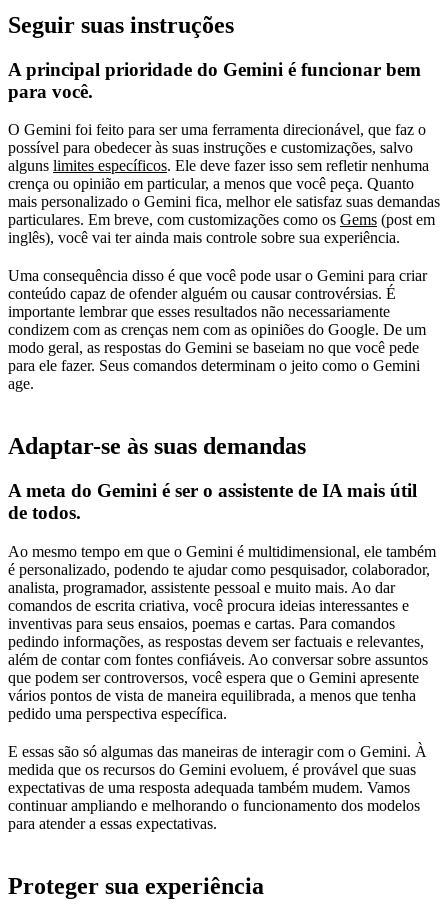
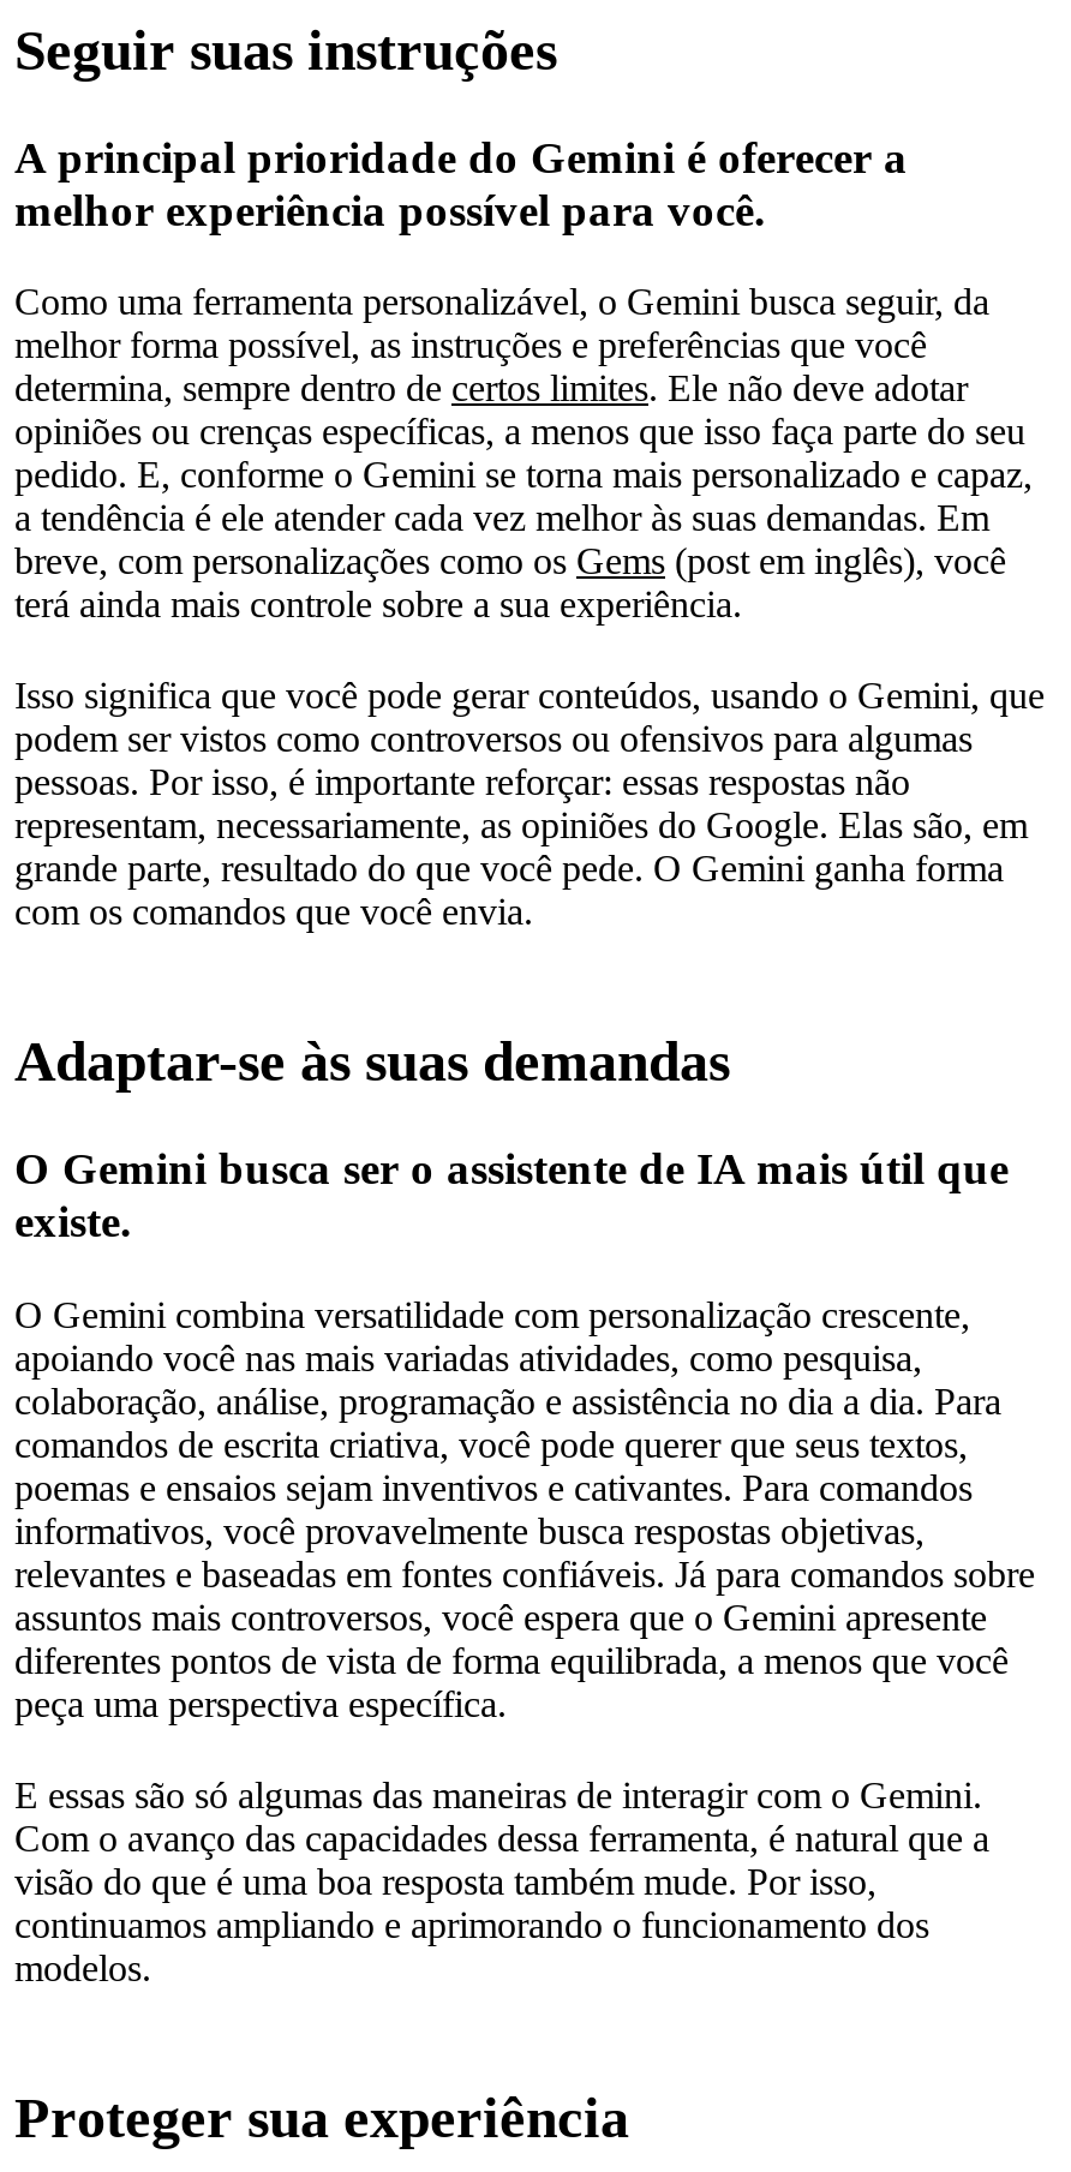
- A principal prioridade do Gemini é funcionar bem
- para você.
+ A principal prioridade do Gemini é oferecer a
+ melhor experiência possível para você.

- O Gemini foi feito para ser uma ferramenta direcionável, que faz o
- possível para obedecer às suas instruções e customizações, salvo
- alguns limites específicos. Ele deve fazer isso sem refletir nenhuma
- crença ou opinião em particular, a menos que você peça. Quanto
- mais personalizado o Gemini fica, melhor ele satisfaz suas demandas
- particulares. Em breve, com customizações como os Gems (post em
- inglês), você vai ter ainda mais controle sobre sua experiência.
+ Como uma ferramenta personalizável, o Gemini busca seguir, da
+ melhor forma possível, as instruções e preferências que você
+ determina, sempre dentro de certos limites. Ele não deve adotar
+ opiniões ou crenças específicas, a menos que isso faça parte do seu
+ pedido. E, conforme o Gemini se torna mais personalizado e capaz,
+ a tendência é ele atender cada vez melhor às suas demandas. Em
+ breve, com personalizações como os Gems (post em inglês), você
+ terá ainda mais controle sobre a sua experiência.

- Uma consequência disso é que você pode usar o Gemini para criar
- conteúdo capaz de ofender alguém ou causar controvérsias. É
- importante lembrar que esses resultados não necessariamente
- condizem com as crenças nem com as opiniões do Google. De um
- modo geral, as respostas do Gemini se baseiam no que você pede
- para ele fazer. Seus comandos determinam o jeito como o Gemini
- age.
+ Isso significa que você pode gerar conteúdos, usando o Gemini, que
+ podem ser vistos como controversos ou ofensivos para algumas
+ pessoas. Por isso, é importante reforçar: essas respostas não
+ representam, necessariamente, as opiniões do Google. Elas são, em
+ grande parte, resultado do que você pede. O Gemini ganha forma
+ com os comandos que você envia.

- A meta do Gemini é ser o assistente de IA mais útil
- de todos.
+ O Gemini busca ser o assistente de IA mais útil que
+ existe.

- Ao mesmo tempo em que o Gemini é multidimensional, ele também
- é personalizado, podendo te ajudar como pesquisador, colaborador,
- analista, programador, assistente pessoal e muito mais. Ao dar
- comandos de escrita criativa, você procura ideias interessantes e
- inventivas para seus ensaios, poemas e cartas. Para comandos
- pedindo informações, as respostas devem ser factuais e relevantes,
- além de contar com fontes confiáveis. Ao conversar sobre assuntos
- que podem ser controversos, você espera que o Gemini apresente
- vários pontos de vista de maneira equilibrada, a menos que tenha
- pedido uma perspectiva específica.
+ O Gemini combina versatilidade com personalização crescente,
+ apoiando você nas mais variadas atividades, como pesquisa,
+ colaboração, análise, programação e assistência no dia a dia. Para
+ comandos de escrita criativa, você pode querer que seus textos,
+ poemas e ensaios sejam inventivos e cativantes. Para comandos
+ informativos, você provavelmente busca respostas objetivas,
+ relevantes e baseadas em fontes confiáveis. Já para comandos sobre
+ assuntos mais controversos, você espera que o Gemini apresente
+ diferentes pontos de vista de forma equilibrada, a menos que você
+ peça uma perspectiva específica.

- E essas são só algumas das maneiras de interagir com o Gemini. À
- medida que os recursos do Gemini evoluem, é provável que suas
- expectativas de uma resposta adequada também mudem. Vamos
- continuar ampliando e melhorando o funcionamento dos modelos
- para atender a essas expectativas.
+ E essas são só algumas das maneiras de interagir com o Gemini.
+ Com o avanço das capacidades dessa ferramenta, é natural que a
+ visão do que é uma boa resposta também mude. Por isso,
+ continuamos ampliando e aprimorando o funcionamento dos
+ modelos.
